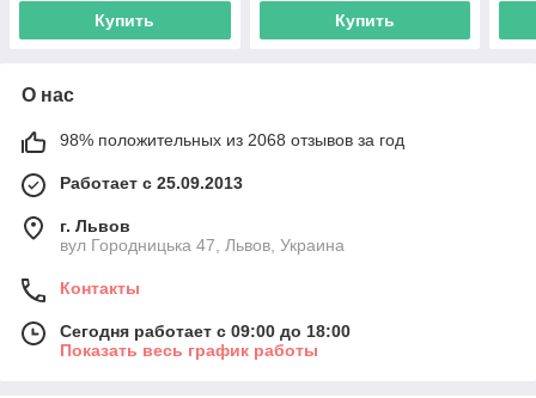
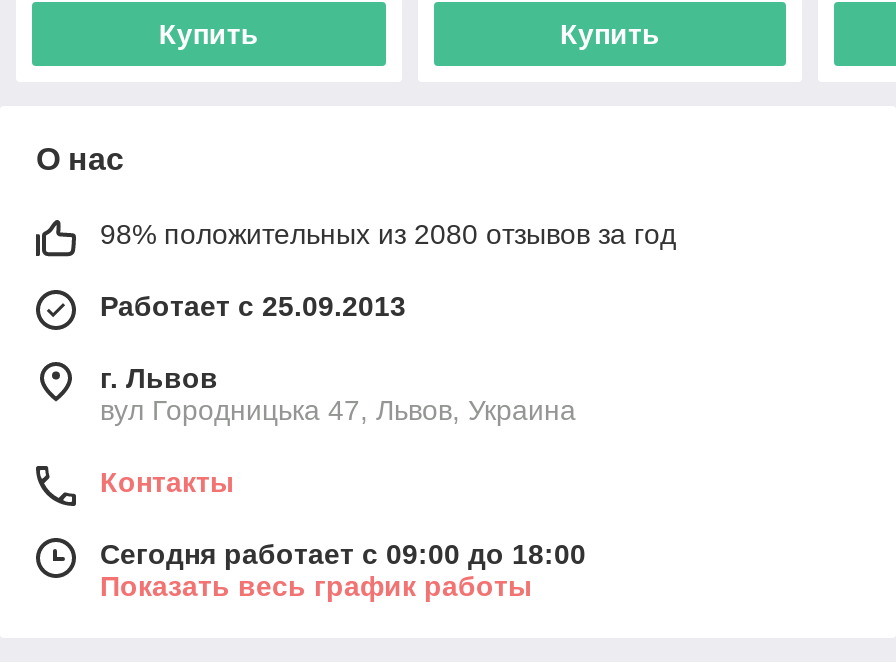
- 98% положительных из 2068 отзывов за год
+ 98% положительных из 2080 отзывов за год
